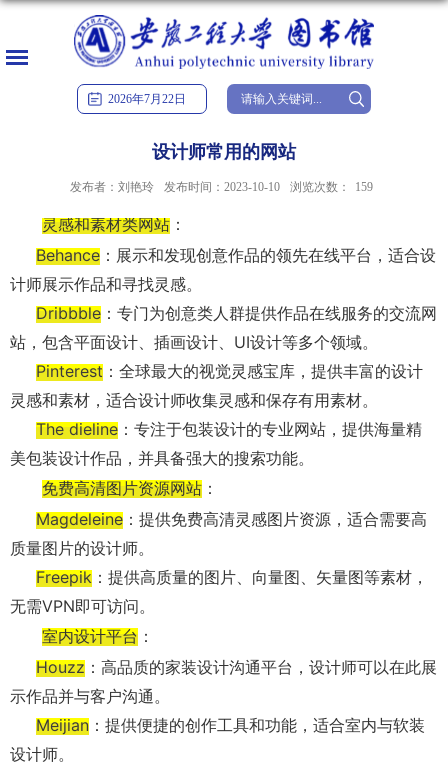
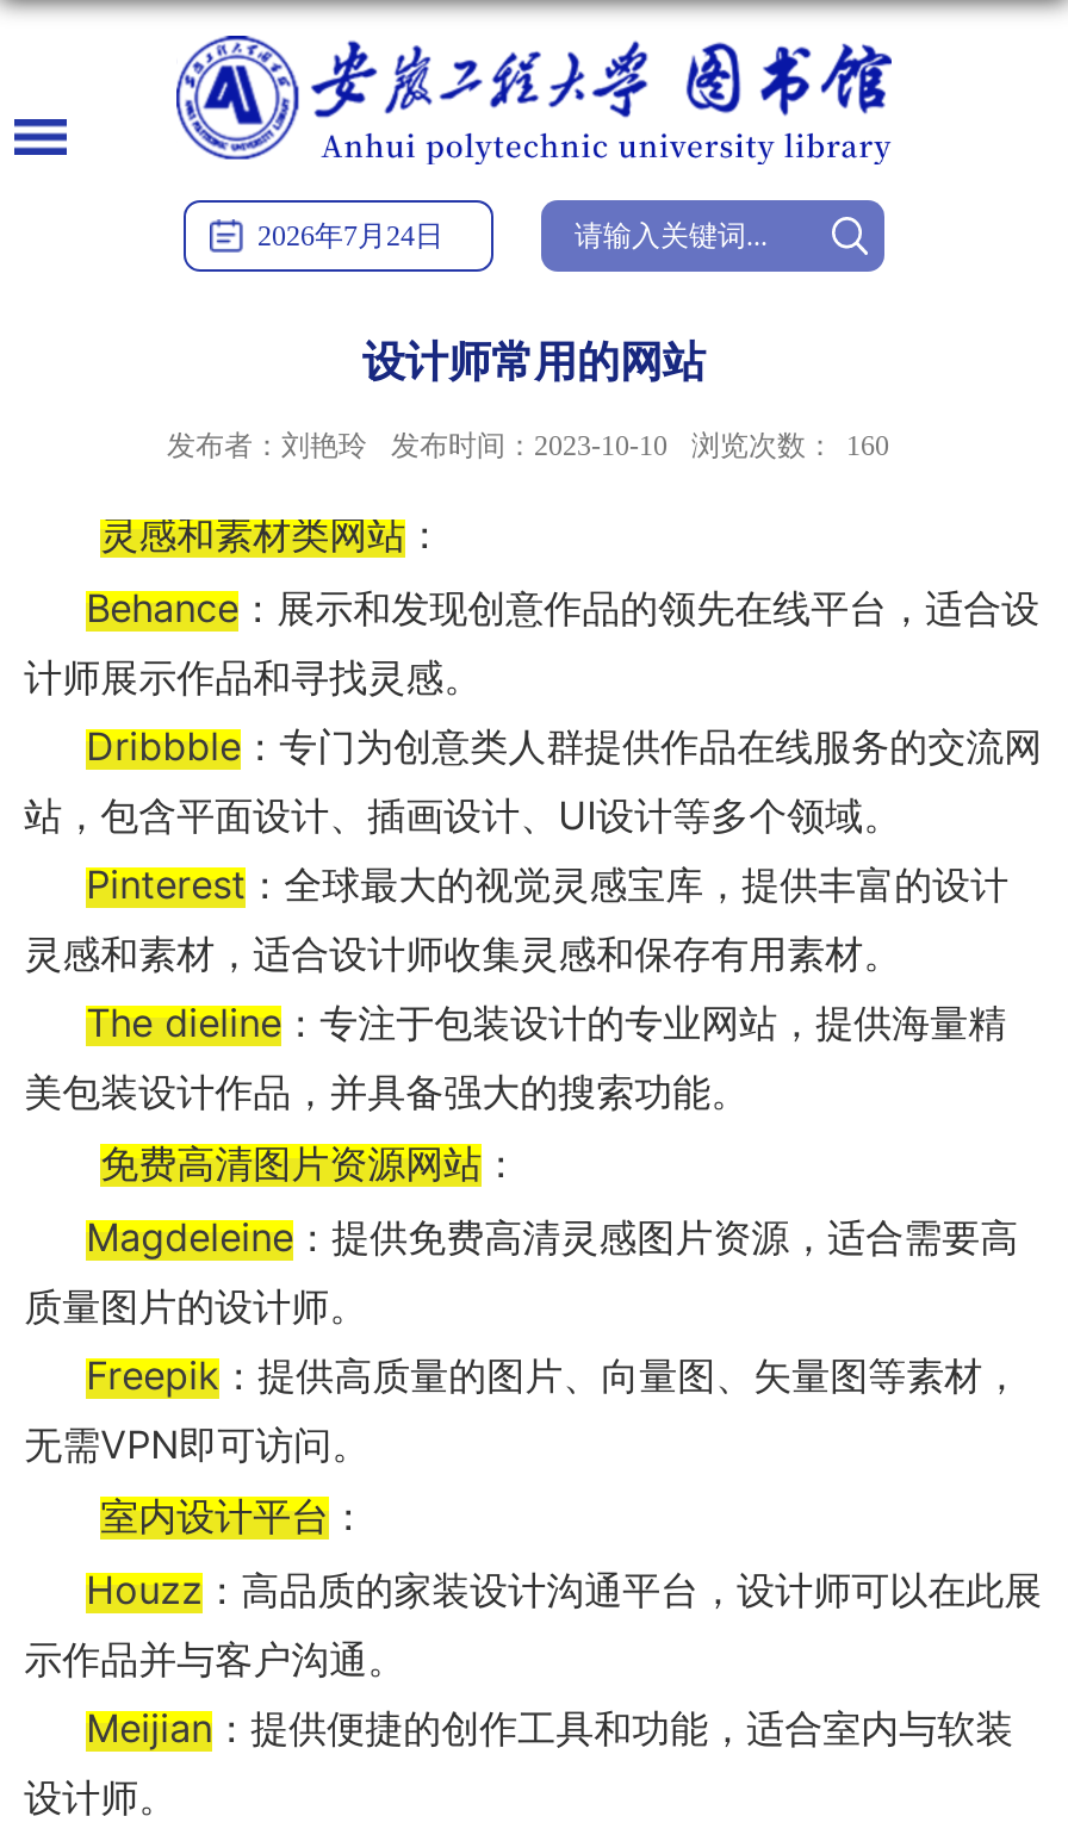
- 2026年7月22日
+ 2026年7月24日

- 发布者：刘艳玲 发布时间：2023-10-10 浏览次数： 159
+ 发布者：刘艳玲 发布时间：2023-10-10 浏览次数： 160
